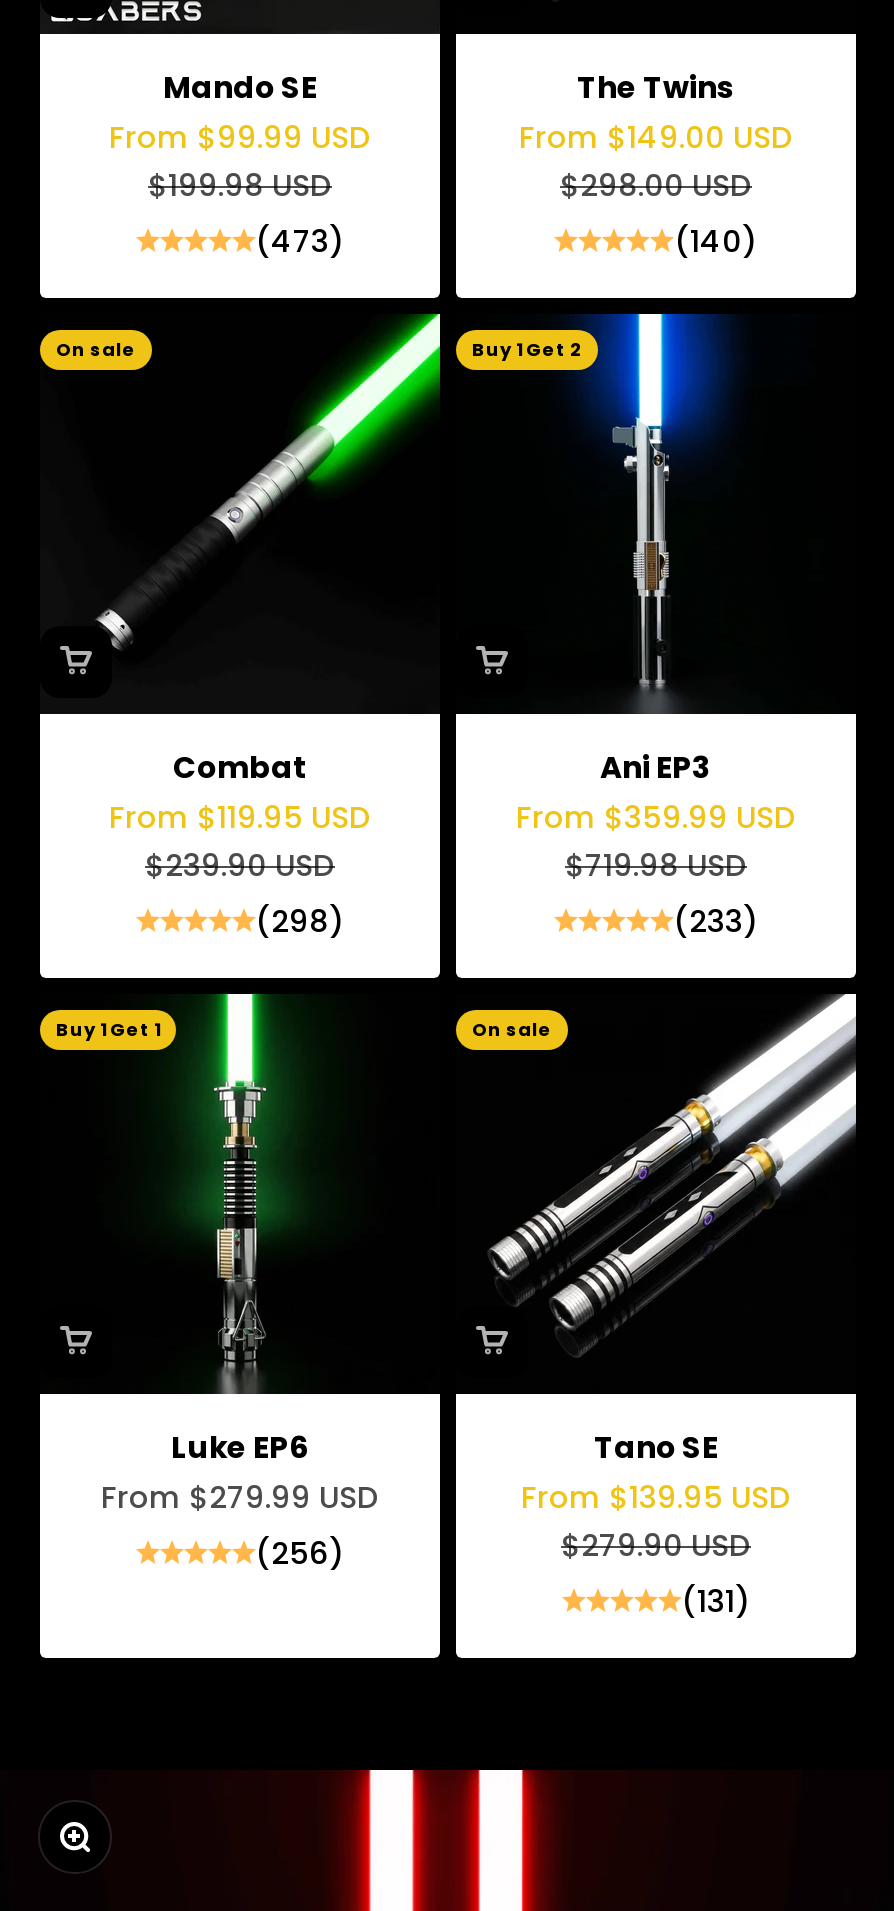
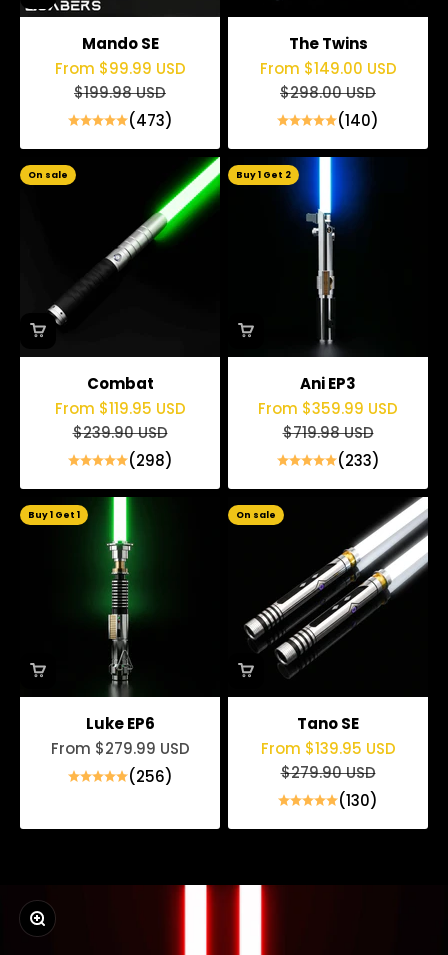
- (131)
+ (130)
